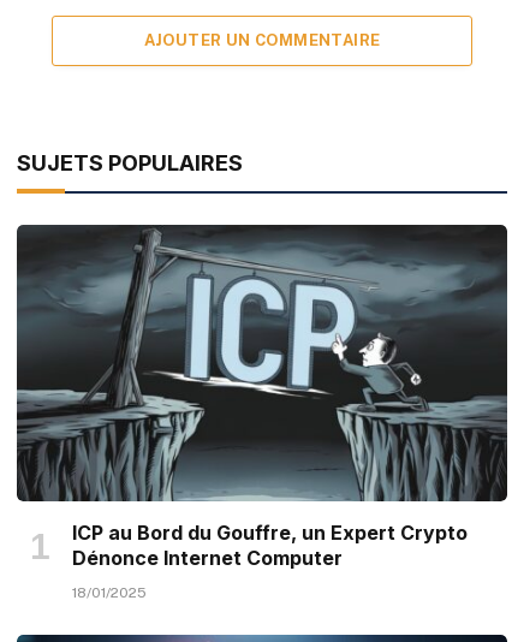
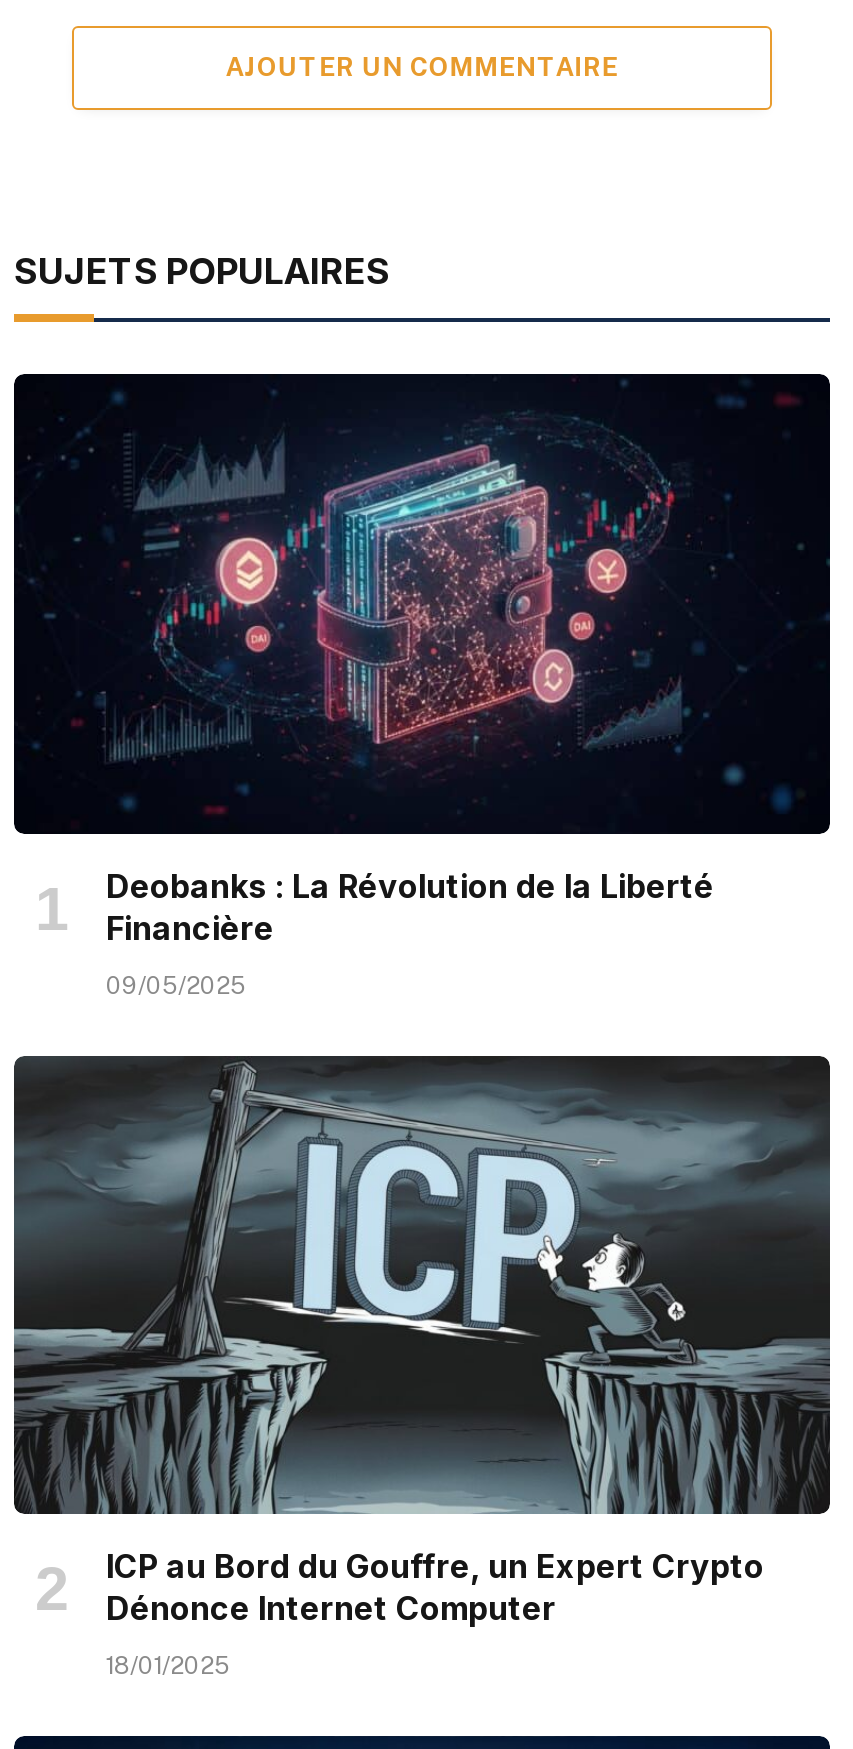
+ [image]
+ Deobanks : La Révolution de la Liberté
+ Financière
+ 09/05/2025
